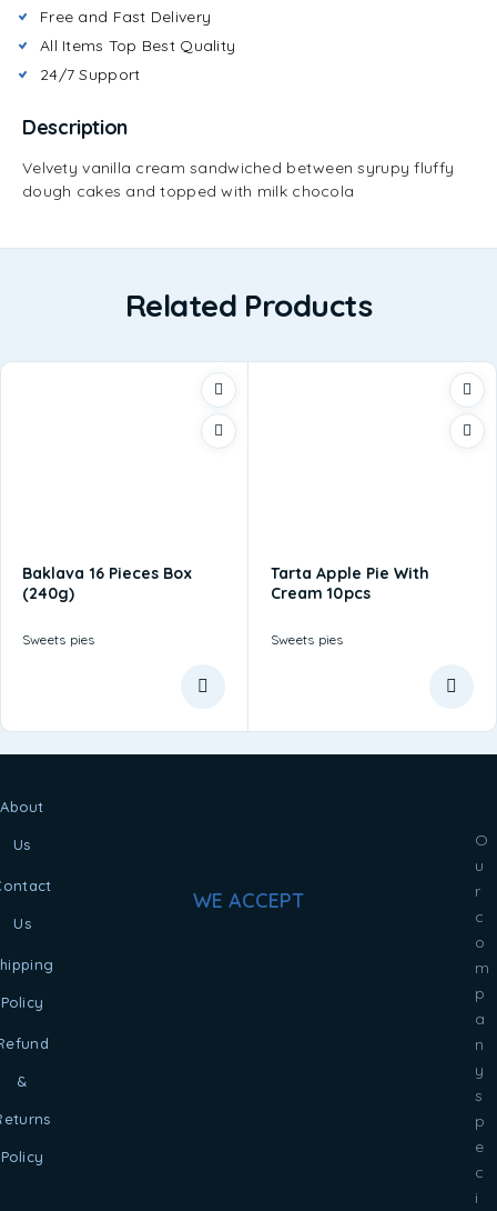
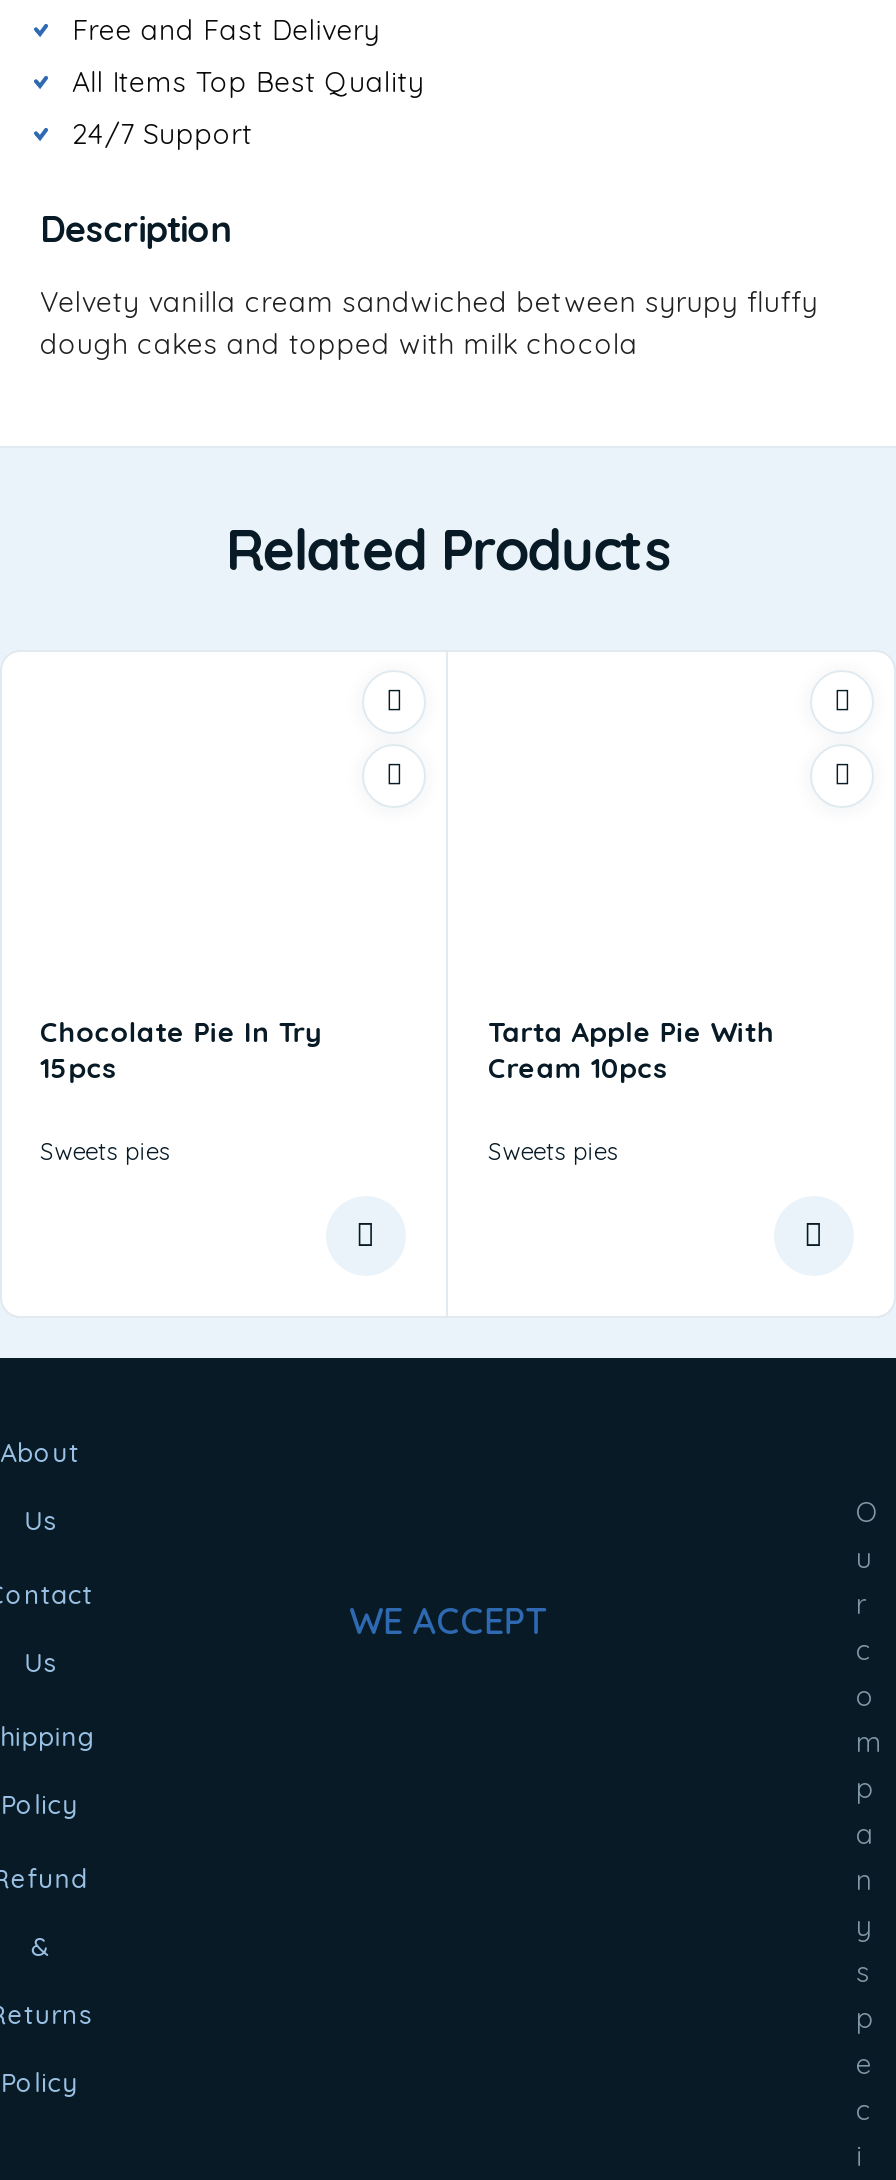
- Baklava 16 Pieces Box
- (240g)
+ Chocolate Pie In Try
+ 15pcs
